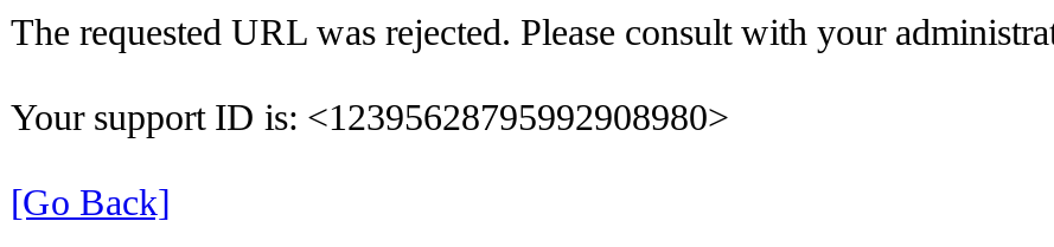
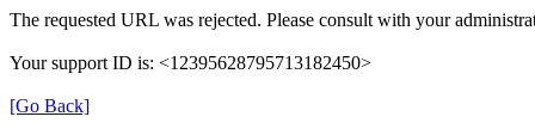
- Your support ID is: <12395628795992908980>
+ Your support ID is: <12395628795713182450>
